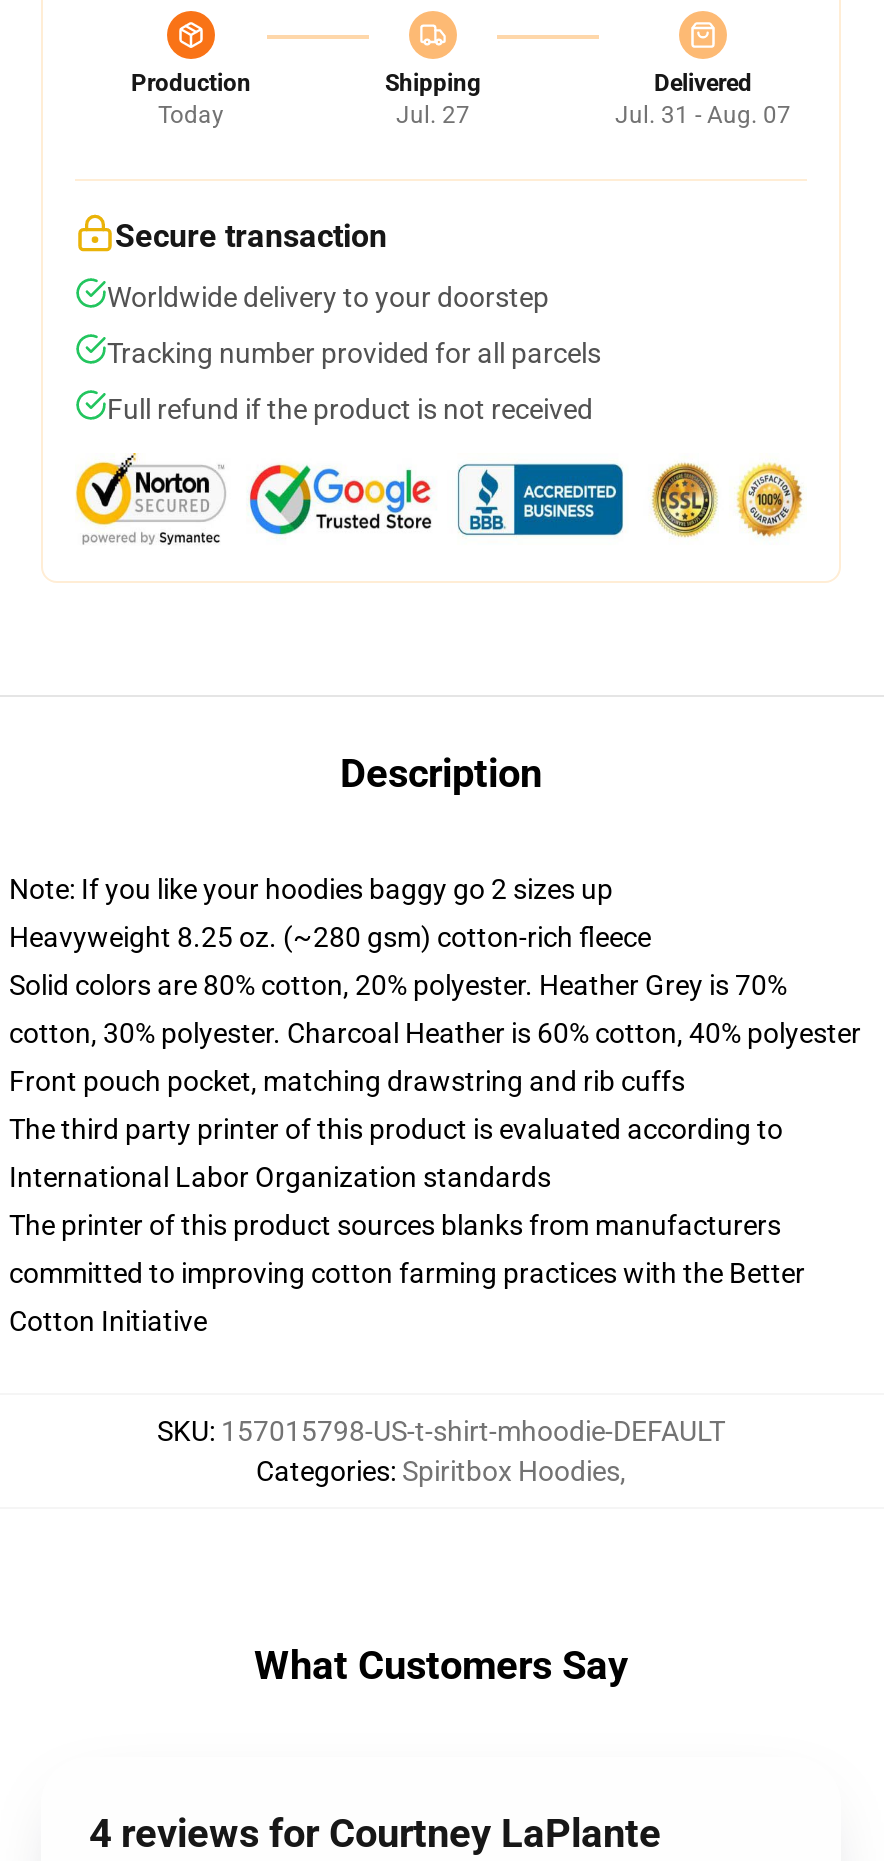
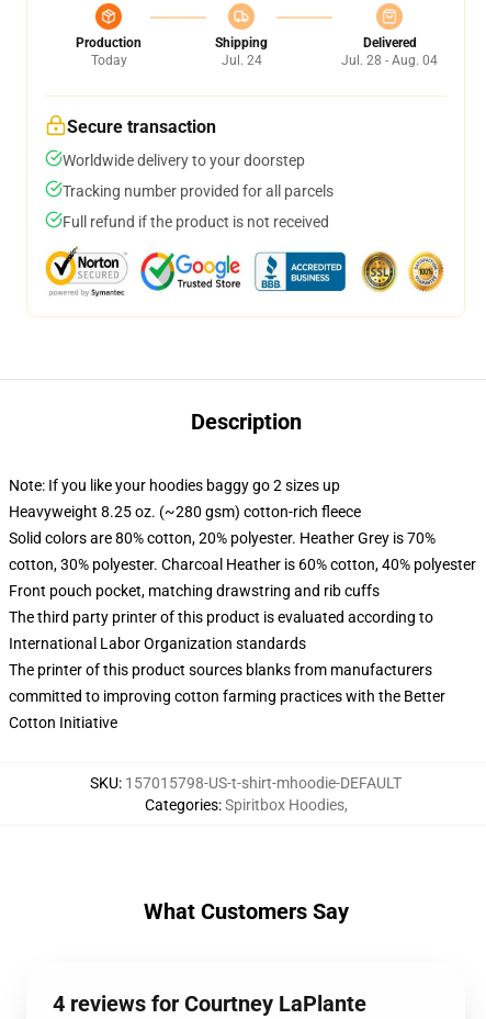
- Jul. 27
+ Jul. 24

- Jul. 31 - Aug. 07
+ Jul. 28 - Aug. 04
